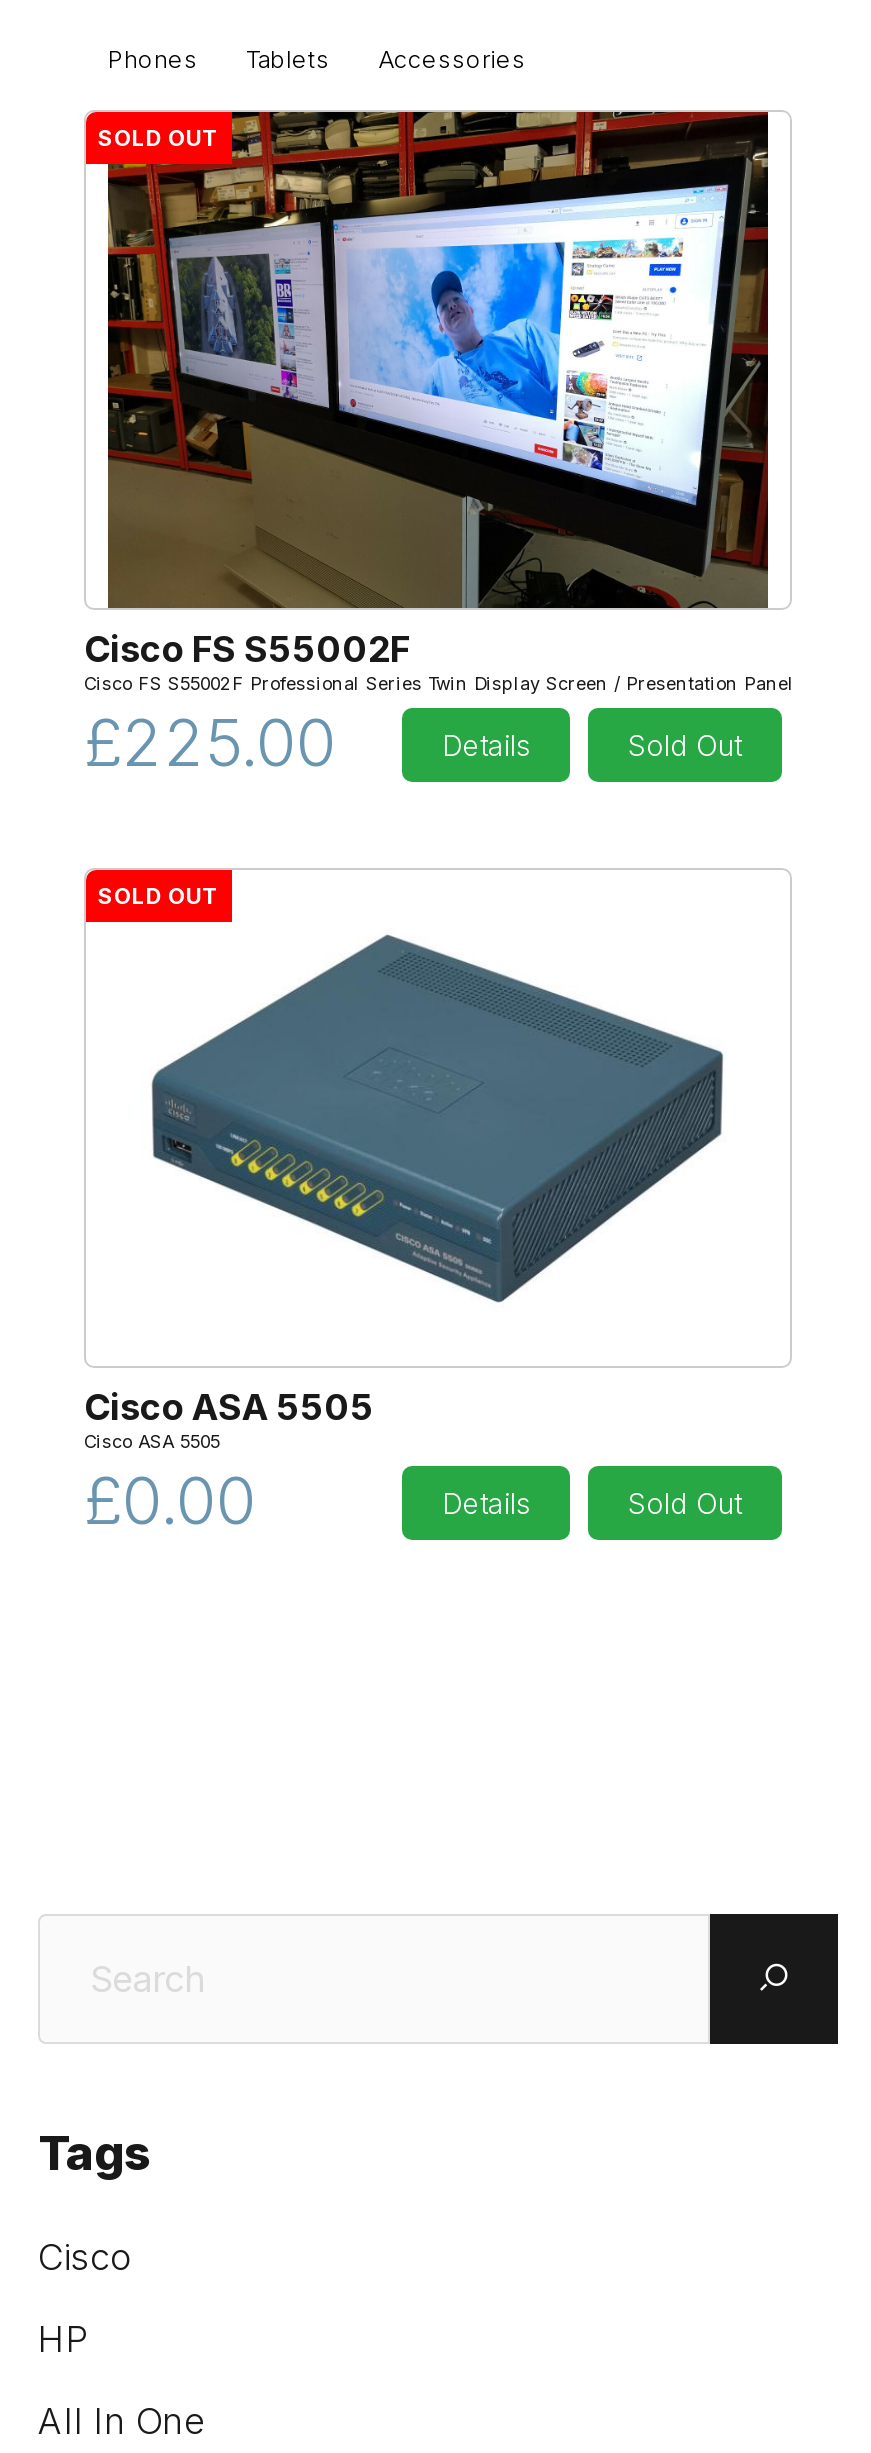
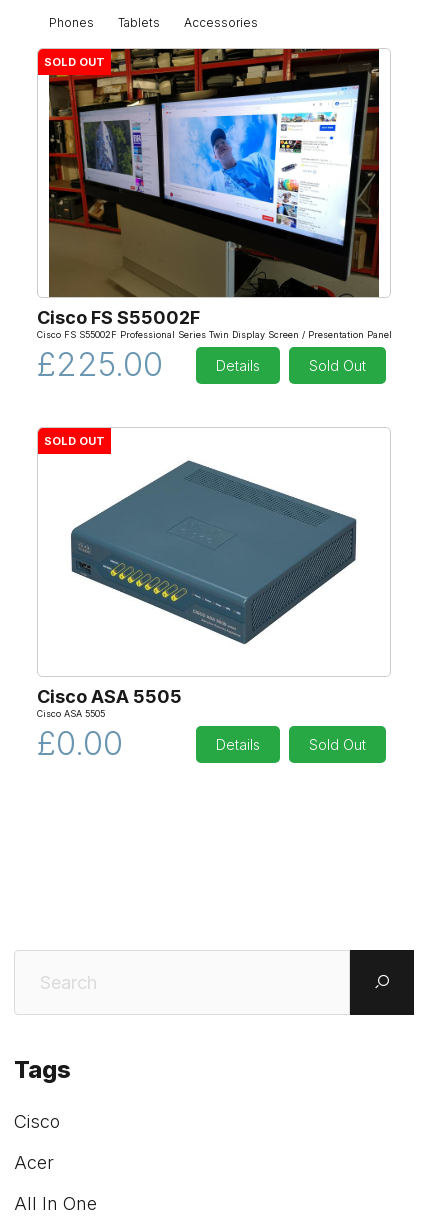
- HP
+ Acer
